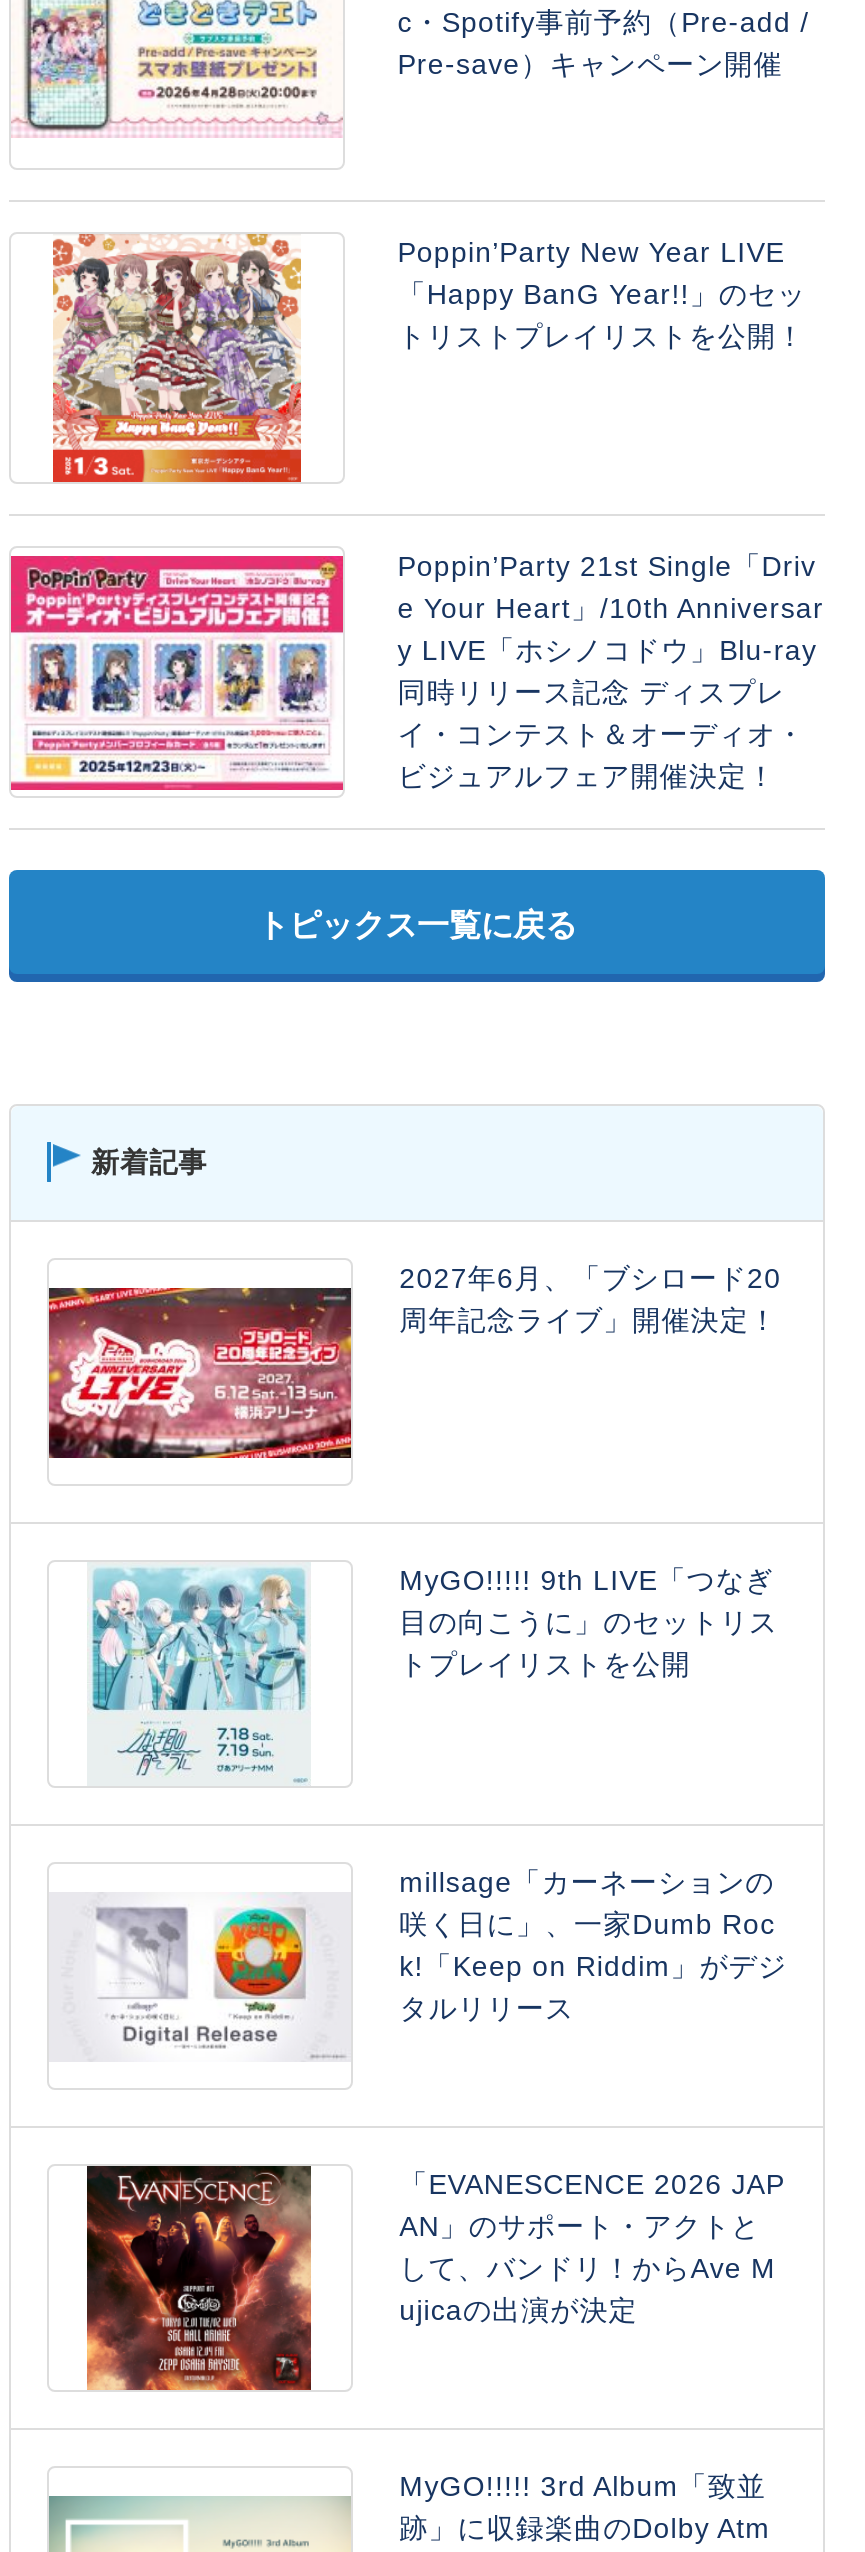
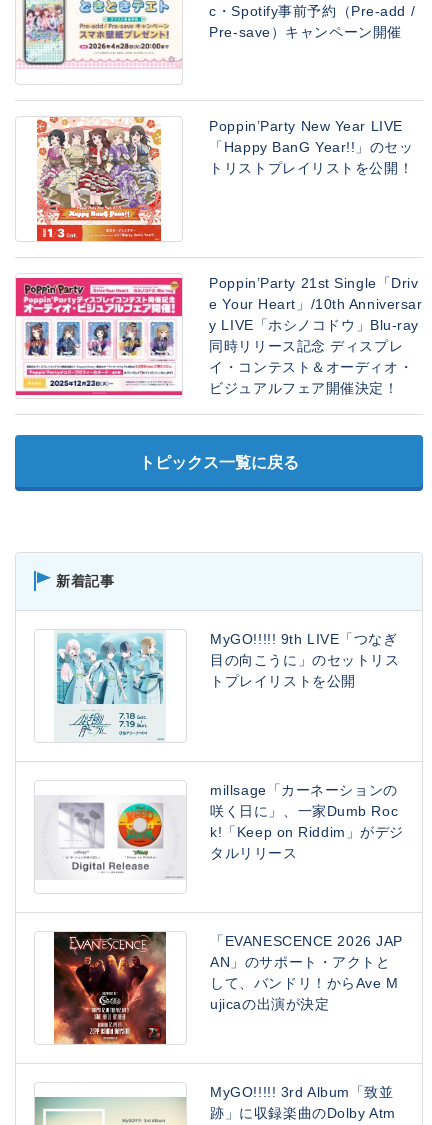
- [image]
- 2027年6月、「ブシロード20
- 周年記念ライブ」開催決定！
